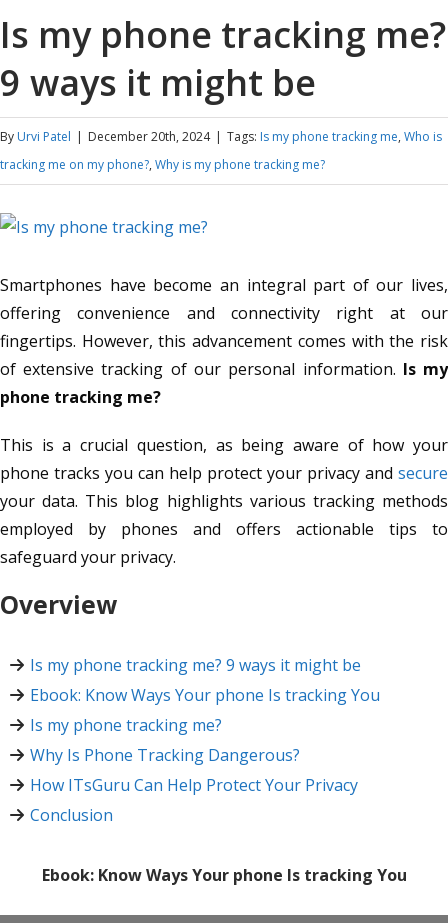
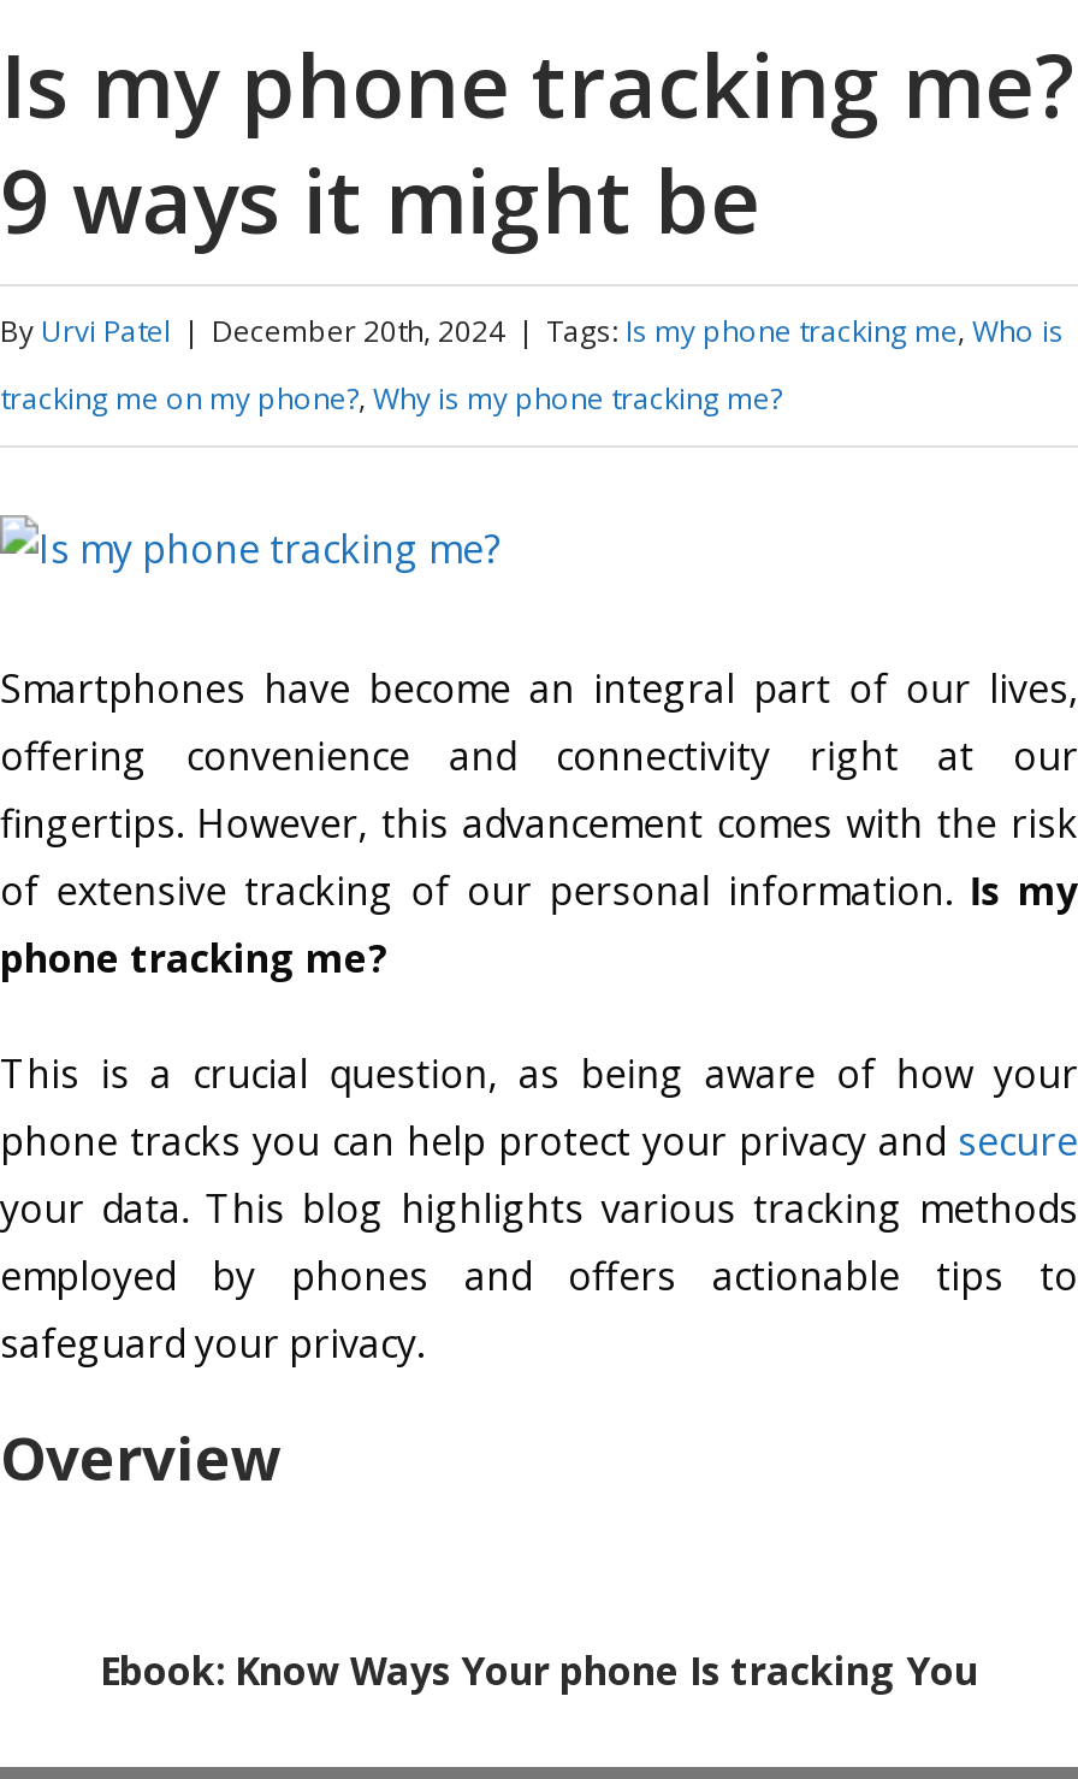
- Is my phone tracking me? 9 ways it might be
- Ebook: Know Ways Your phone Is tracking You
- Is my phone tracking me?
- Why Is Phone Tracking Dangerous?
- How ITsGuru Can Help Protect Your Privacy
- Conclusion
